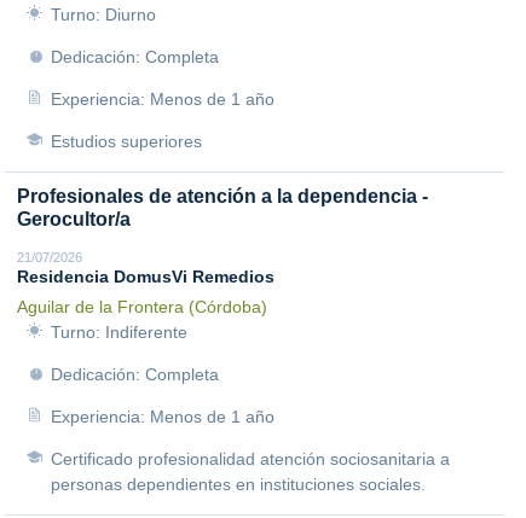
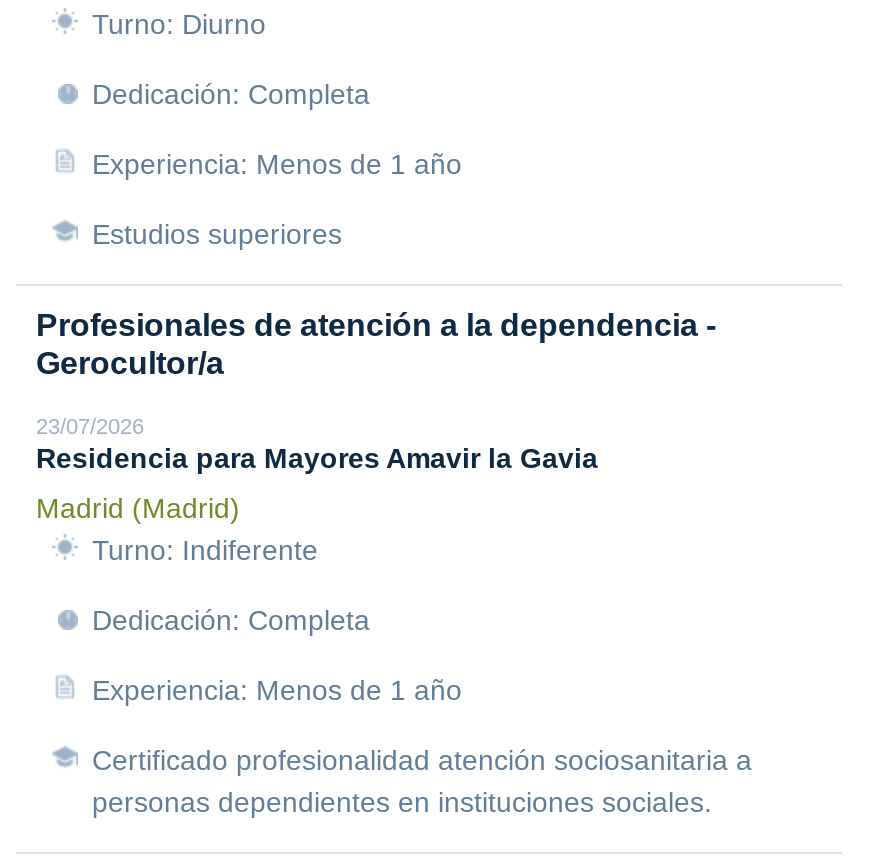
- 21/07/2026
- Residencia DomusVi Remedios
+ 23/07/2026
+ Residencia para Mayores Amavir la Gavia

- Aguilar de la Frontera (Córdoba)
+ Madrid (Madrid)
